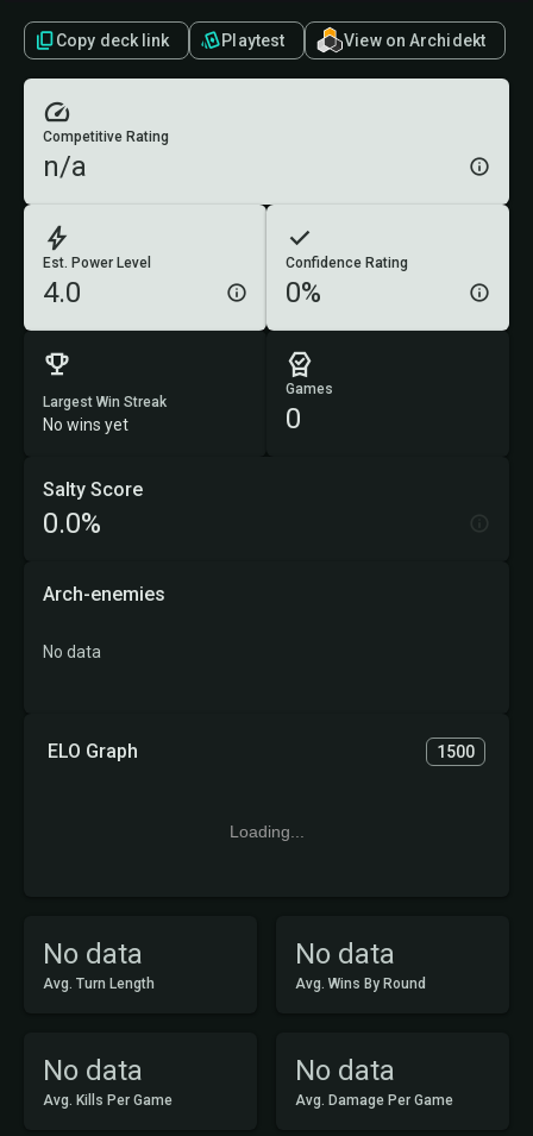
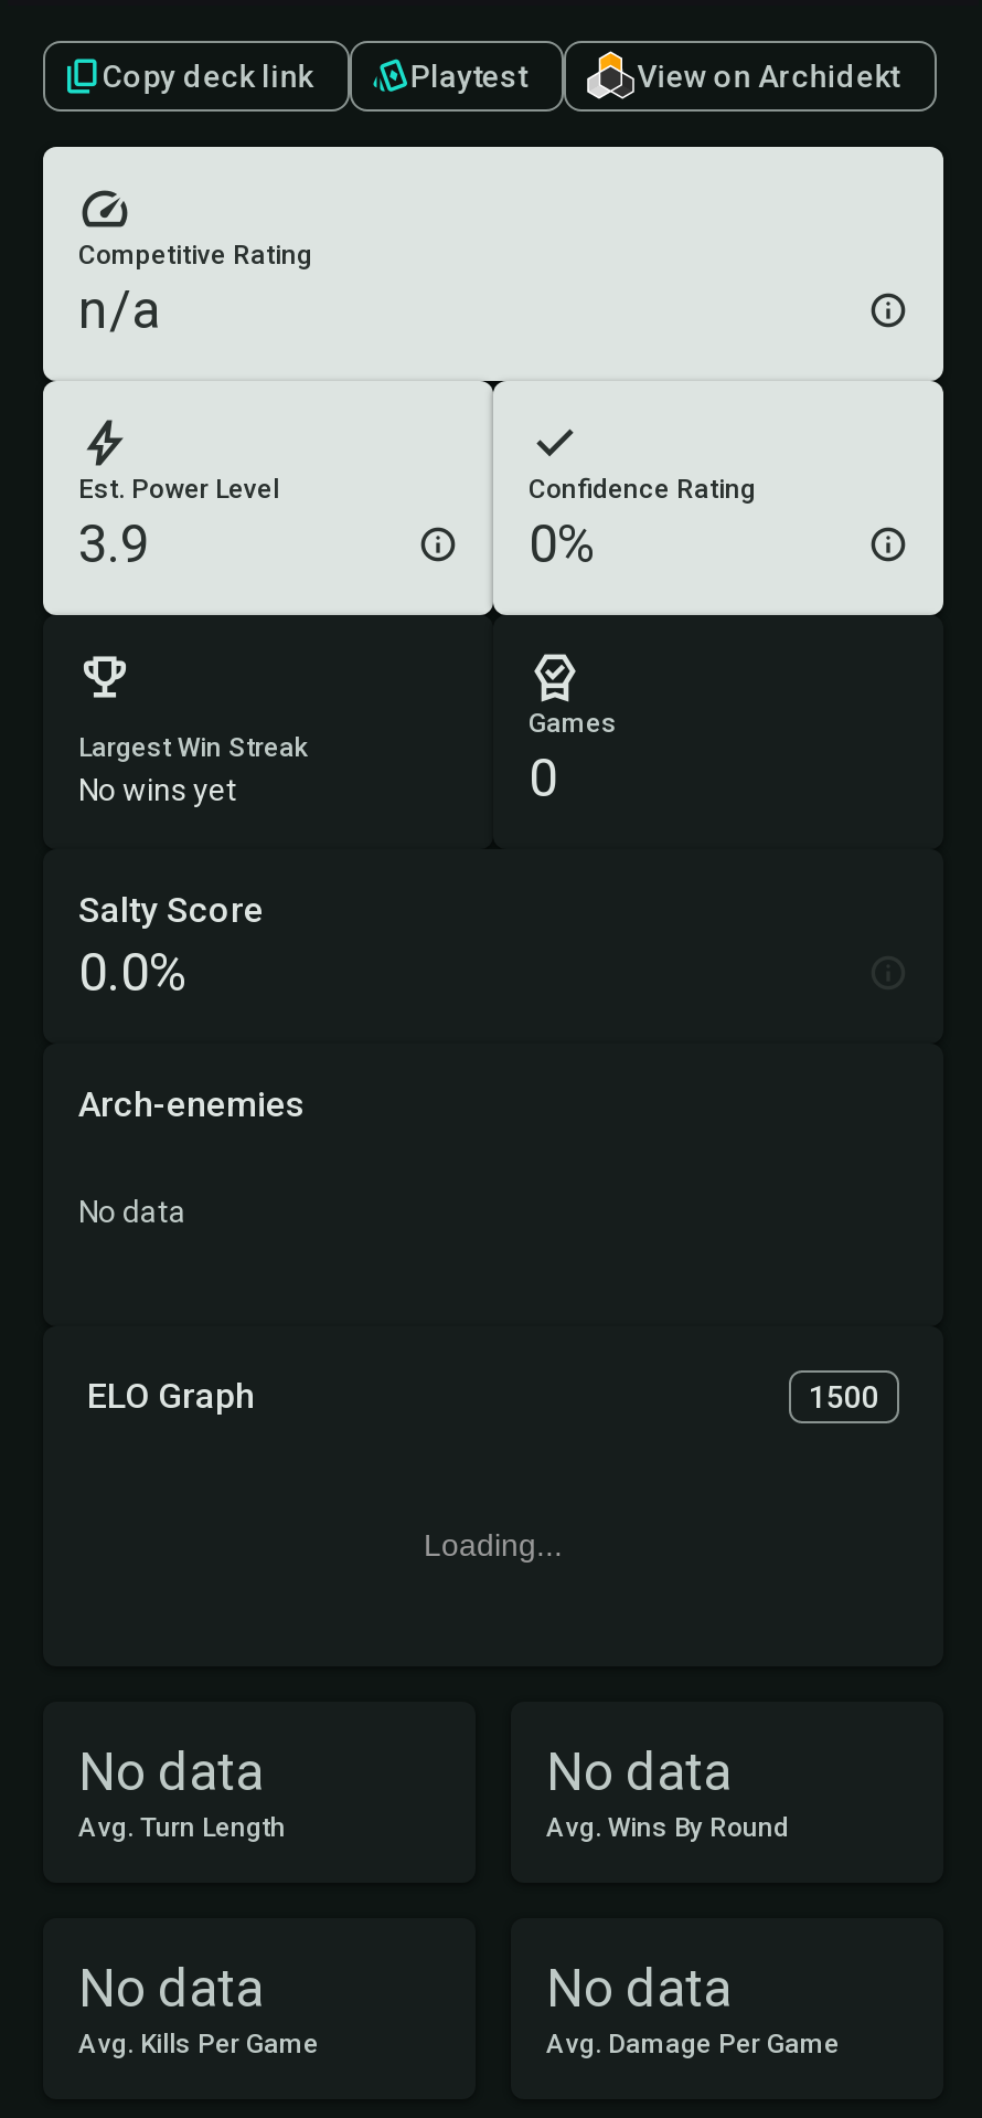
- 4.0
+ 3.9
